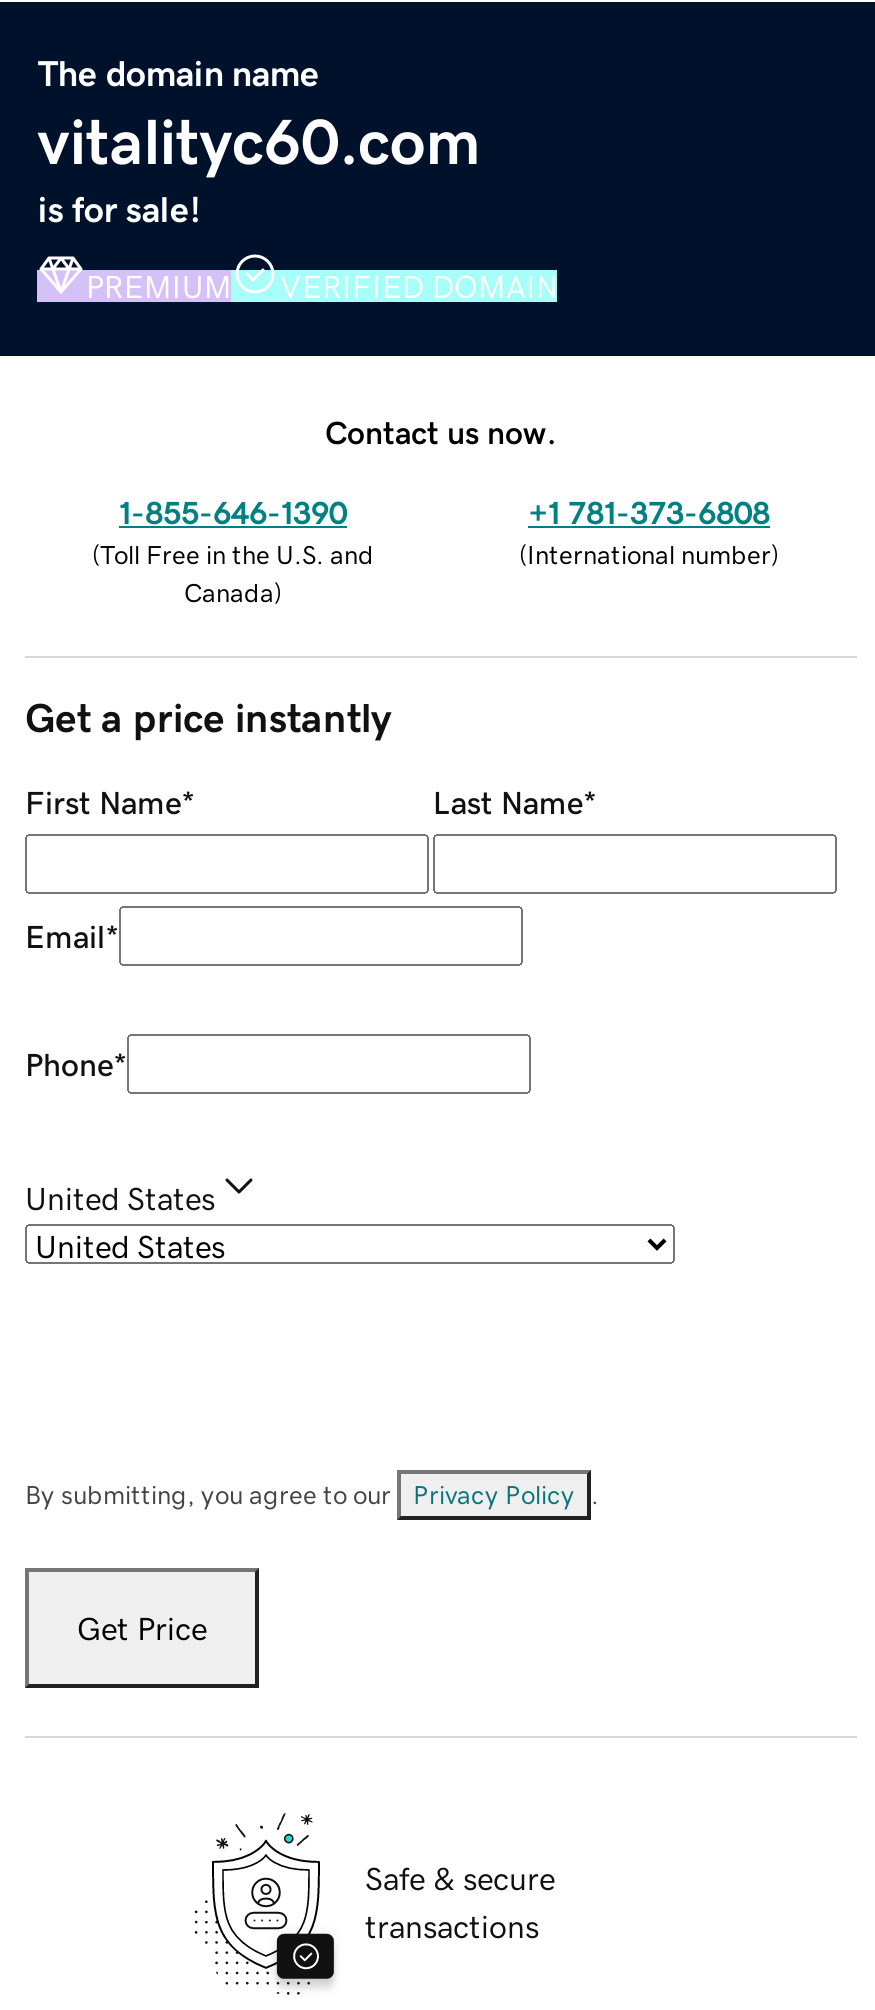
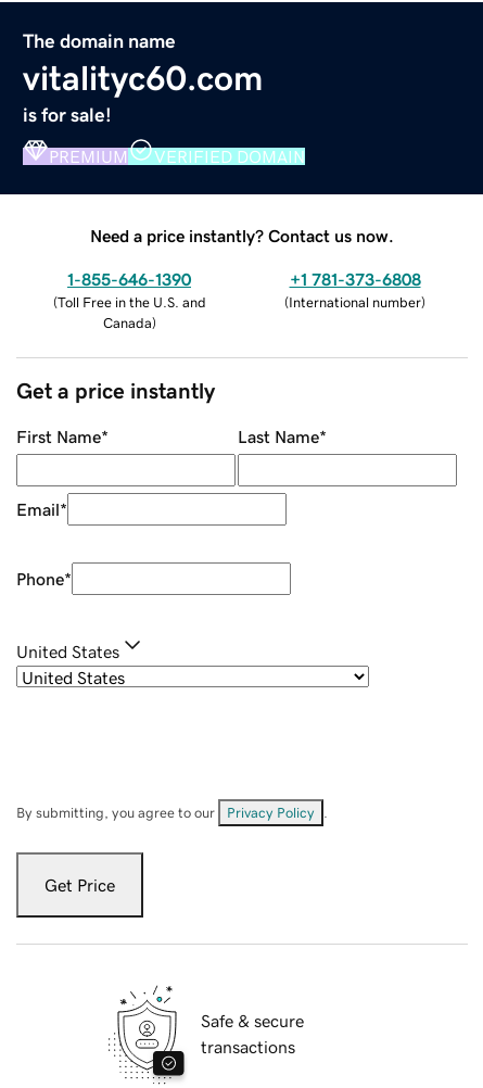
- Contact us now.
+ Need a price instantly? Contact us now.
